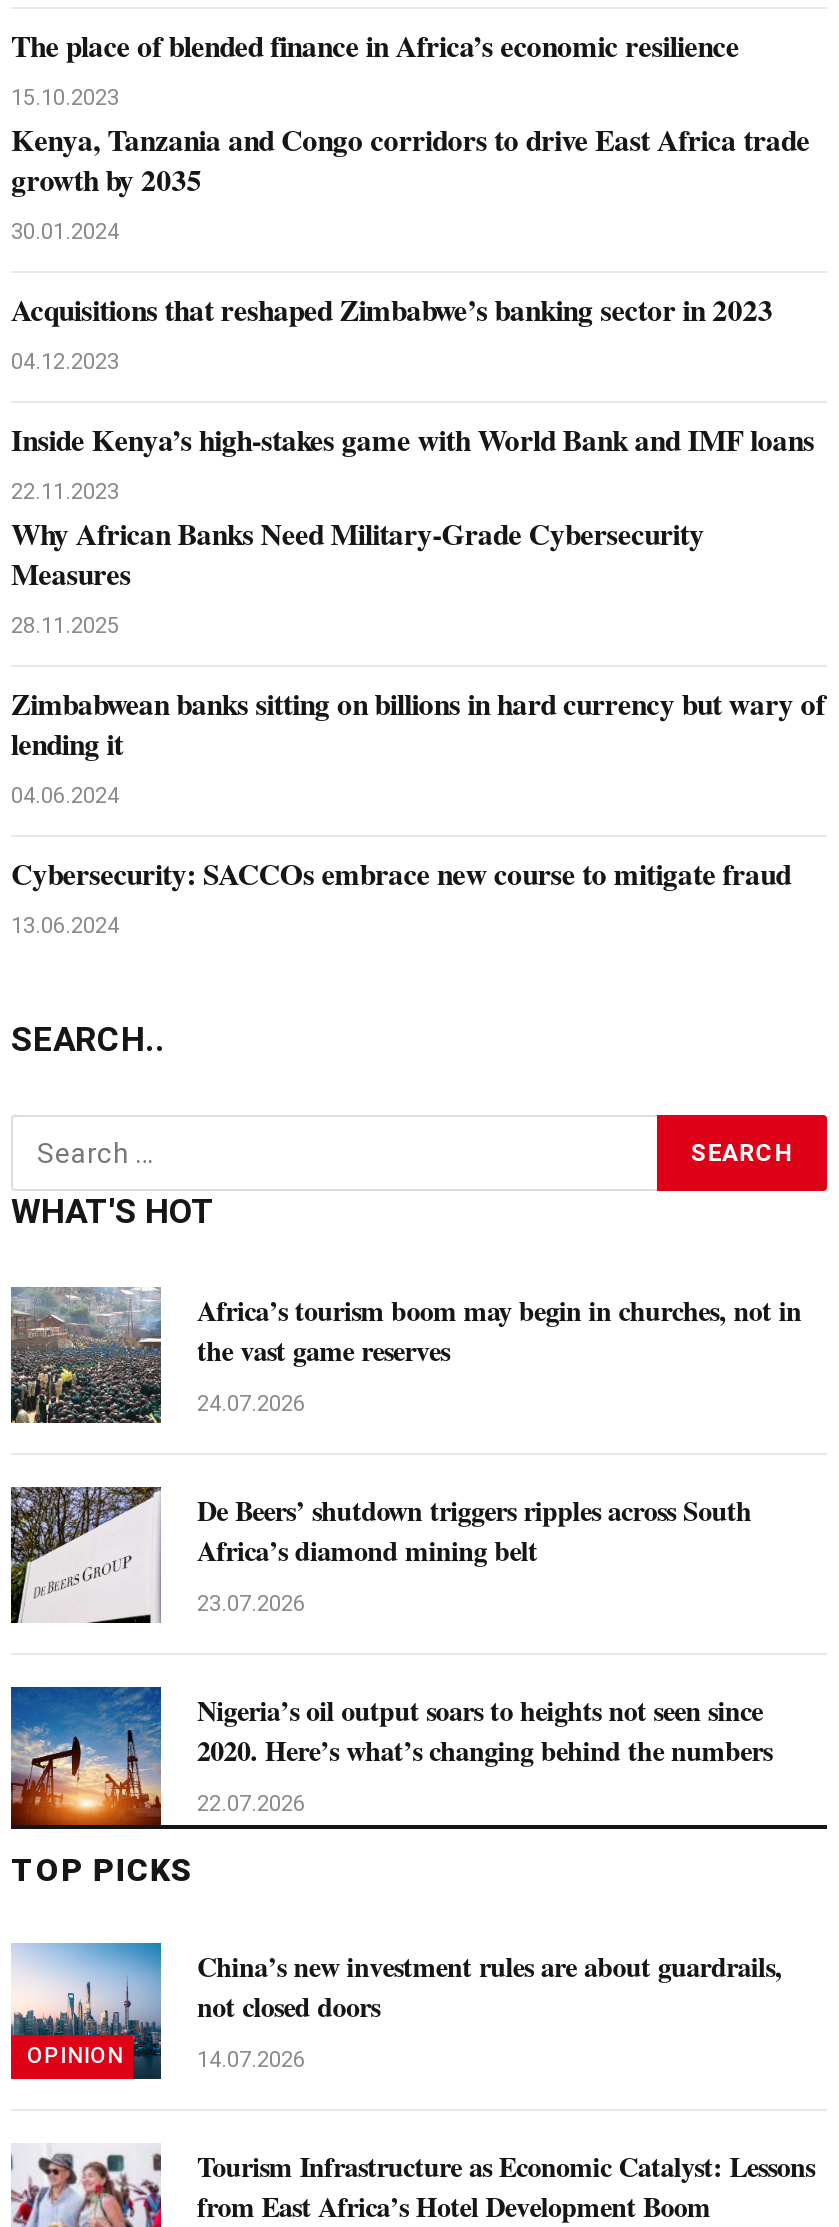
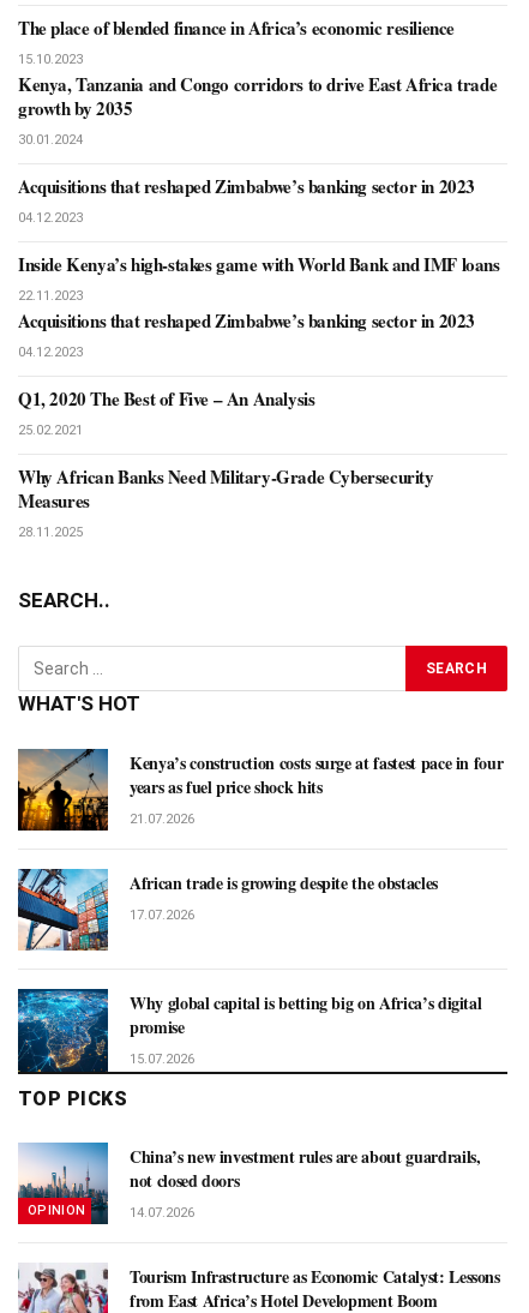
+ Acquisitions that reshaped Zimbabwe’s banking sector in 2023
+ 04.12.2023
+ Q1, 2020 The Best of Five – An Analysis
+ 25.02.2021

moved down: Why African Banks Need Military-Grade Cybersecurity | Measures | 28.11.2025

- Zimbabwean banks sitting on billions in hard currency but wary of
- lending it
- 04.06.2024
- Cybersecurity: SACCOs embrace new course to mitigate fraud
- 13.06.2024

- [image]
- Africa’s tourism boom may begin in churches, not in
- the vast game reserves
+ [image]
+ Kenya’s construction costs surge at fastest pace in four
+ years as fuel price shock hits

- 24.07.2026
+ 21.07.2026

- [image]
- De Beers’ shutdown triggers ripples across South
- Africa’s diamond mining belt
+ [image]
+ African trade is growing despite the obstacles

- 23.07.2026
+ 17.07.2026

- [image]
- Nigeria’s oil output soars to heights not seen since
- 2020. Here’s what’s changing behind the numbers
+ [image]
+ Why global capital is betting big on Africa’s digital
+ promise

- 22.07.2026
+ 15.07.2026
